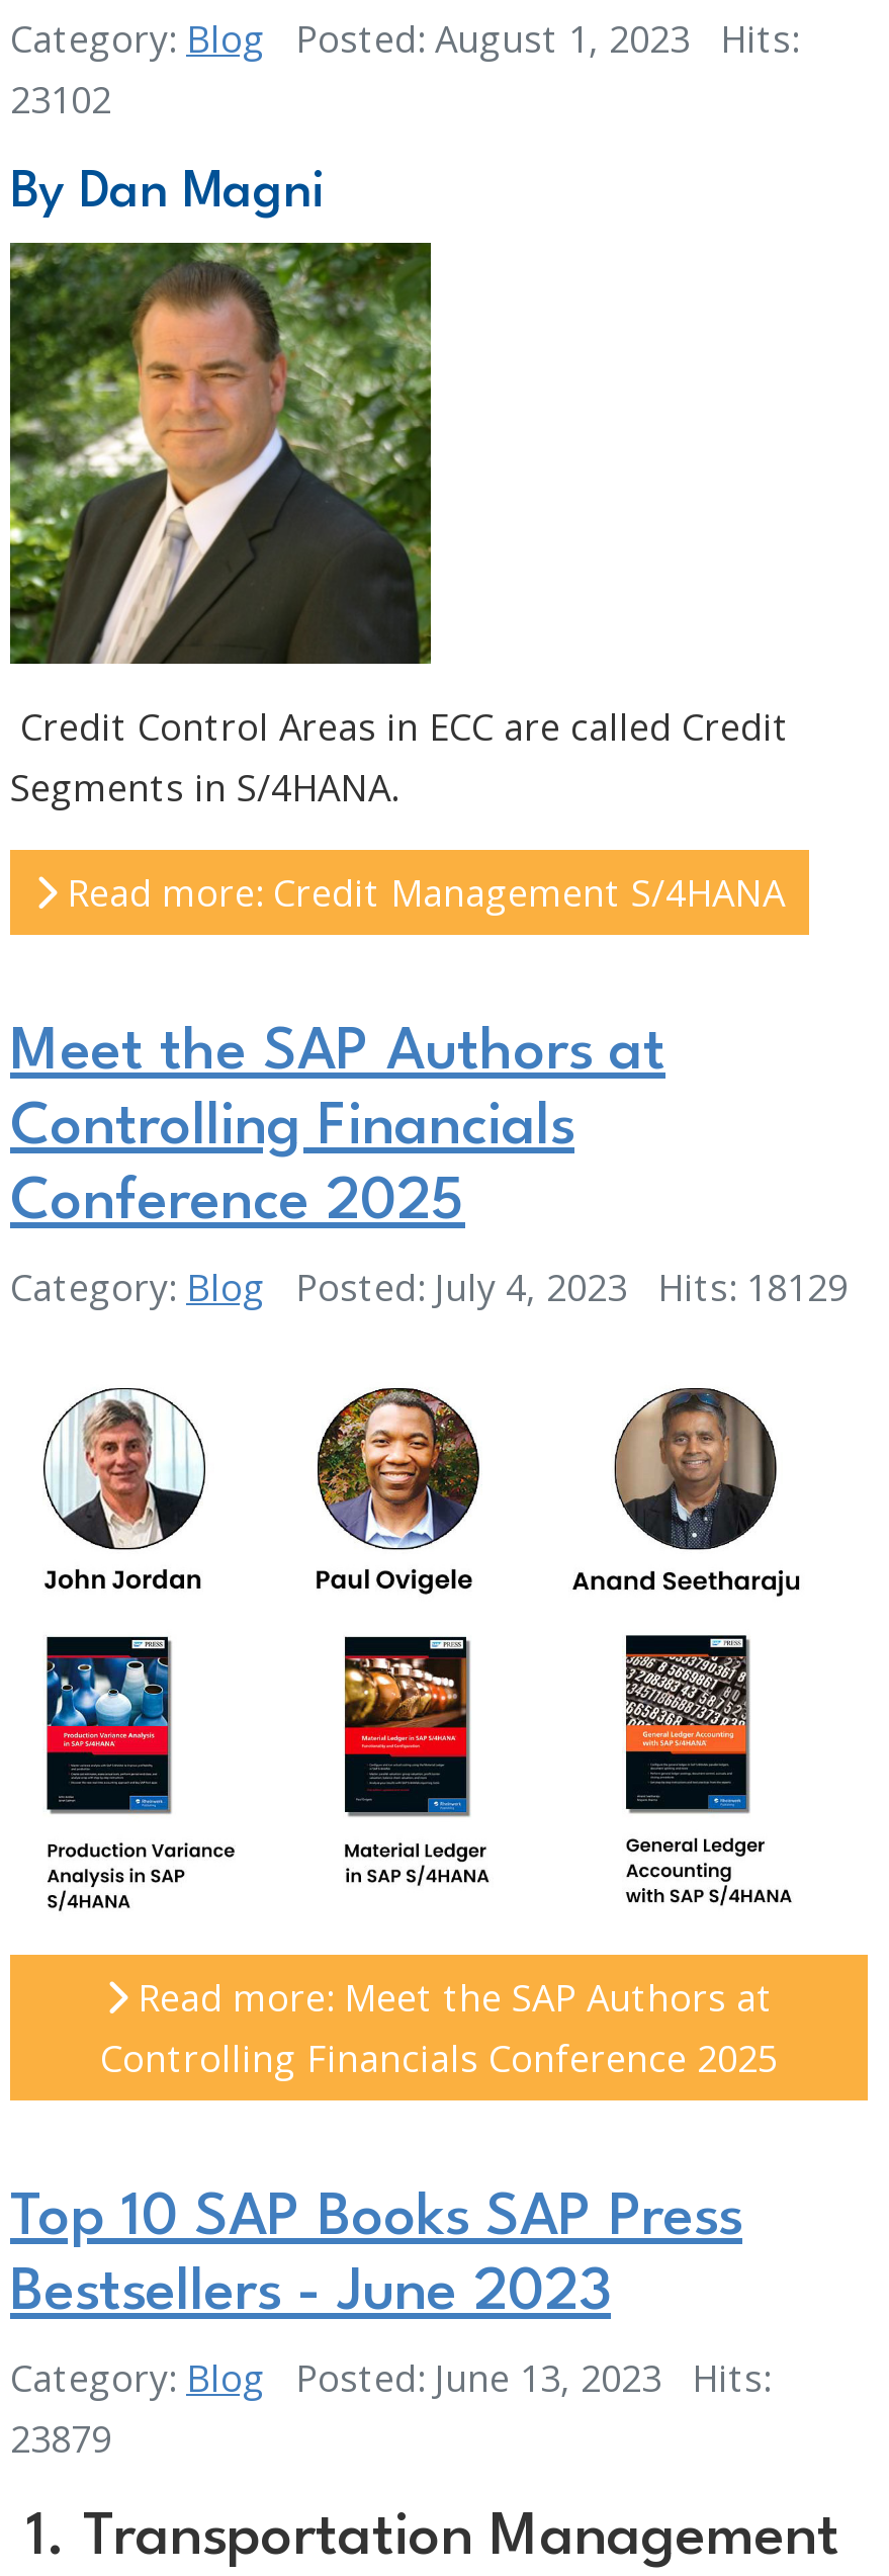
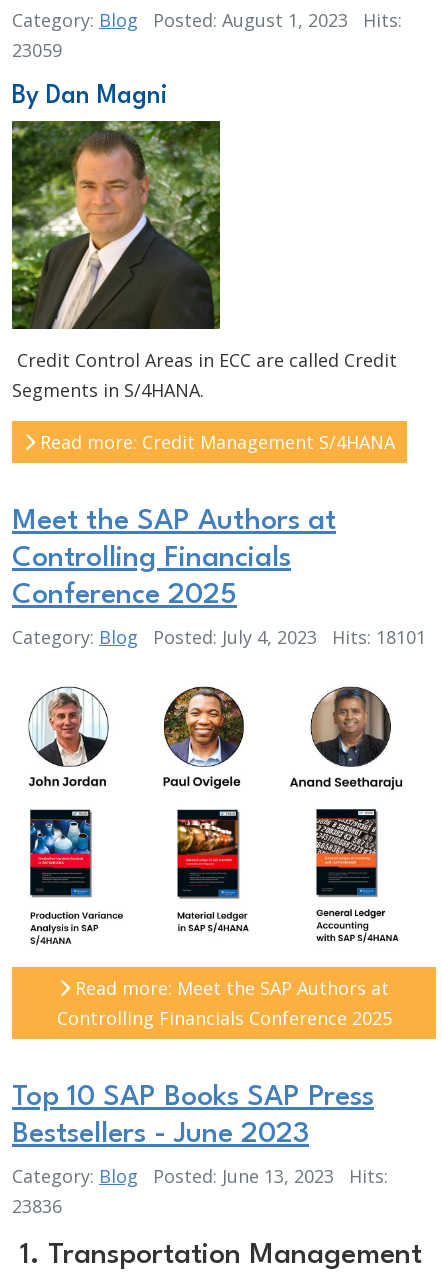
- 23102
+ 23059

- Posted: July 4, 2023 Hits: 18129
+ Posted: July 4, 2023 Hits: 18101

- 23879
+ 23836
